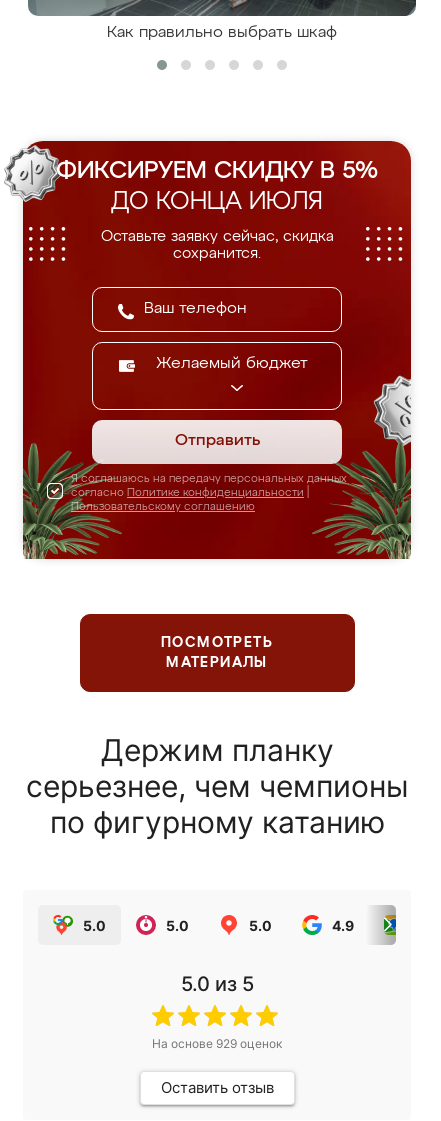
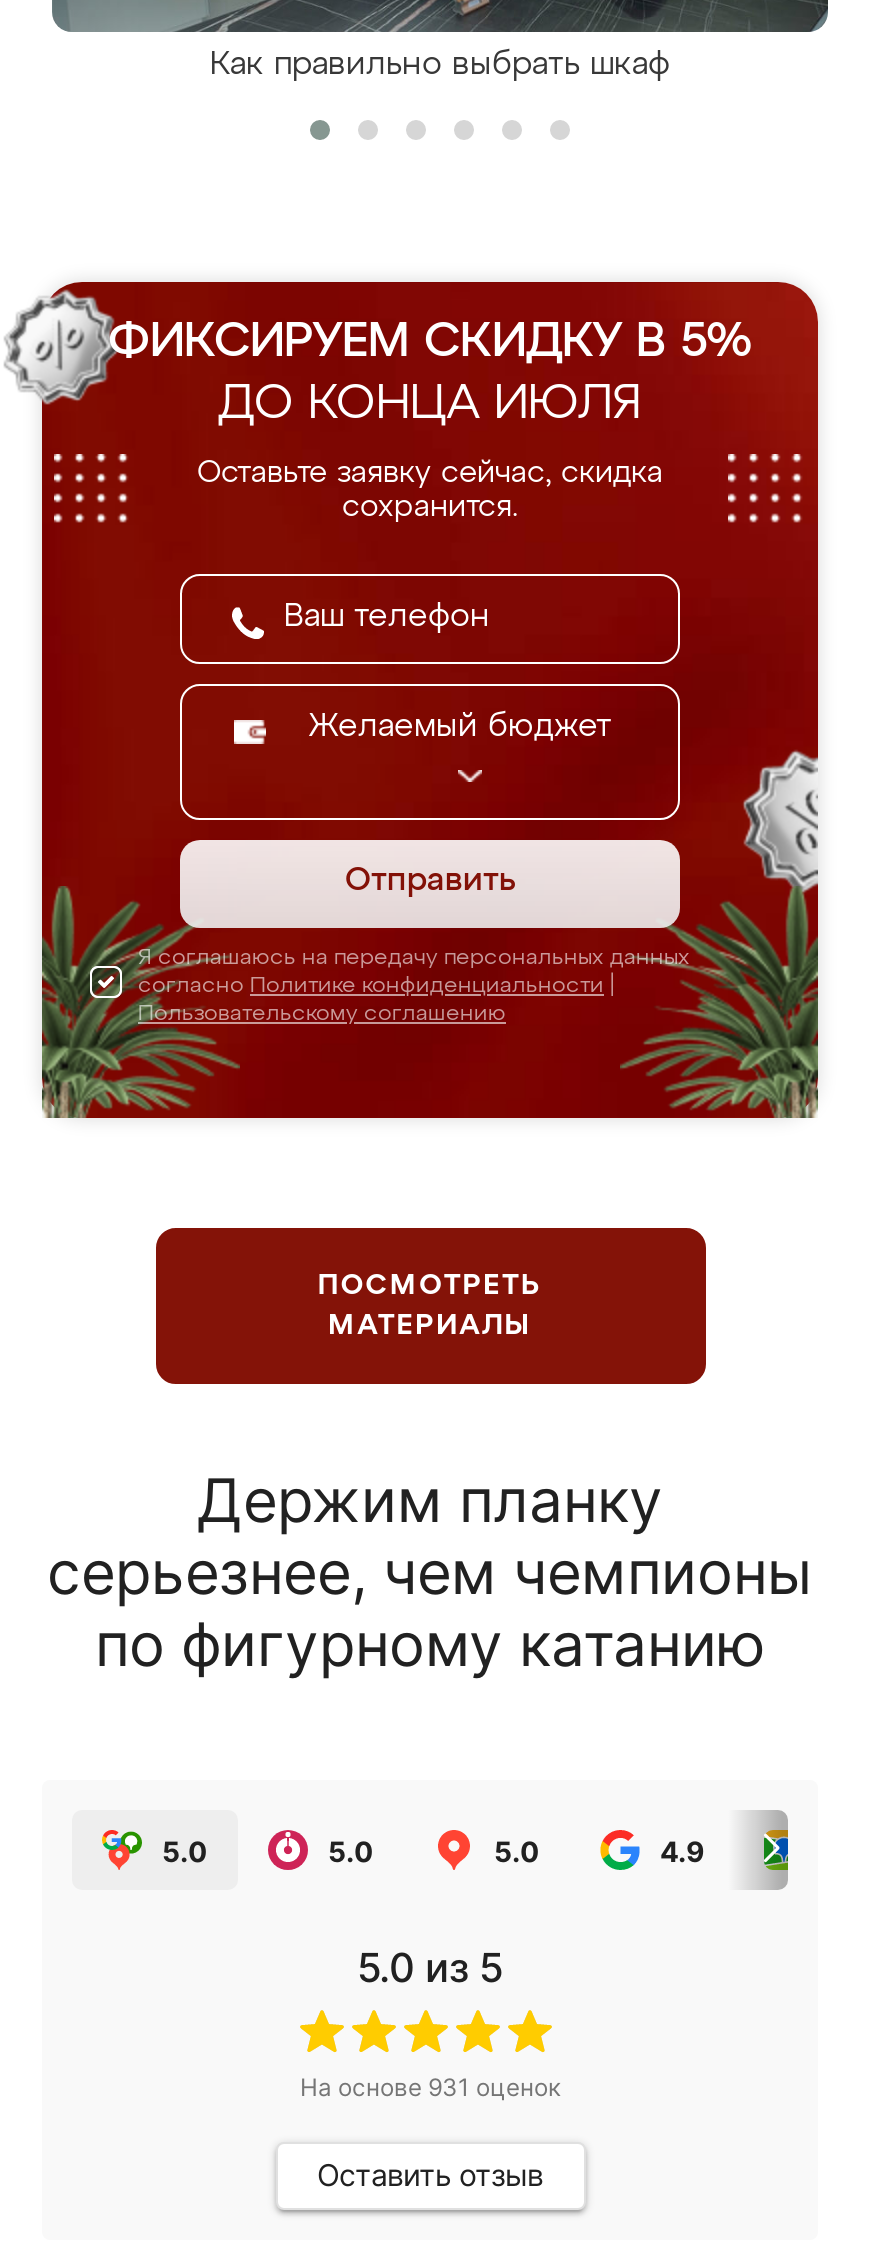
- На основе 929 оценок
+ На основе 931 оценок
